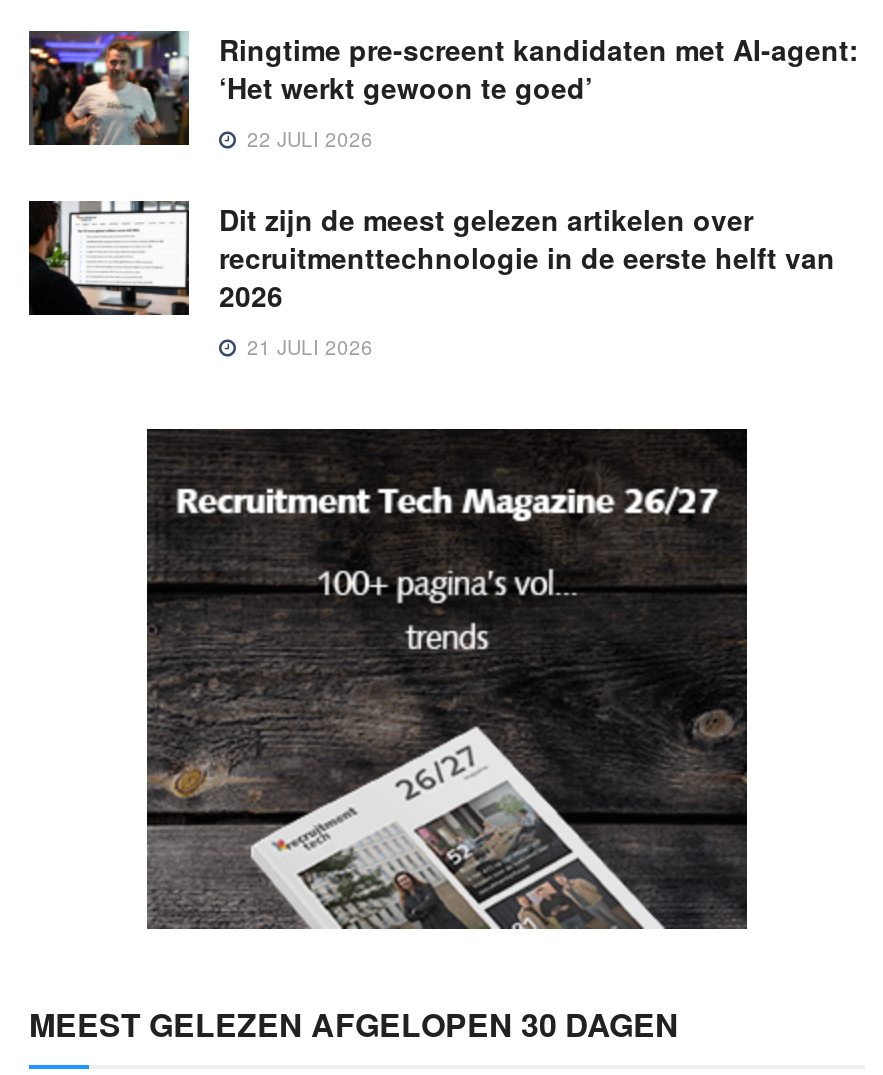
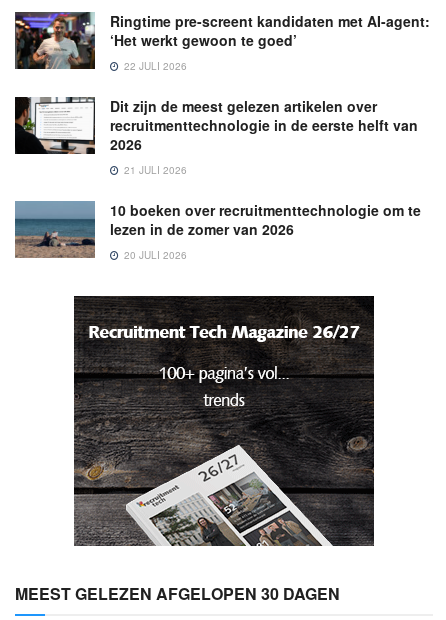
+ [image]
+ 10 boeken over recruitmenttechnologie om te
+ lezen in de zomer van 2026
+ 20 JULI 2026
